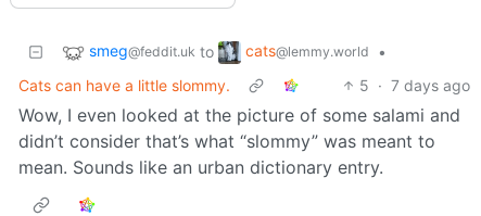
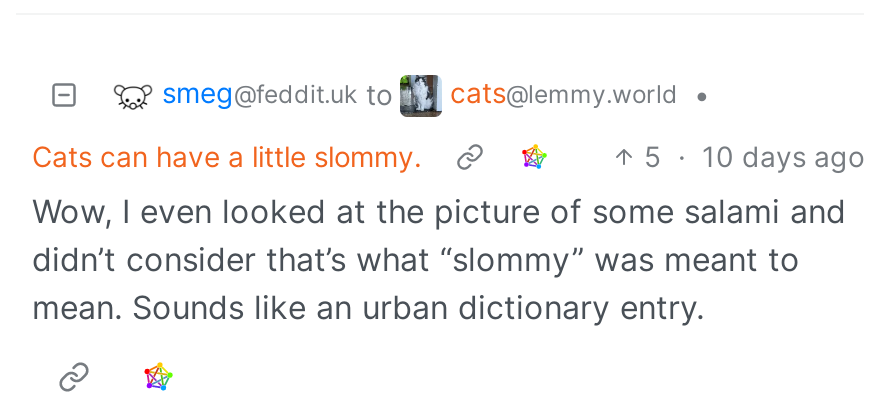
- 5 · 7 days ago
+ 5 · 10 days ago
